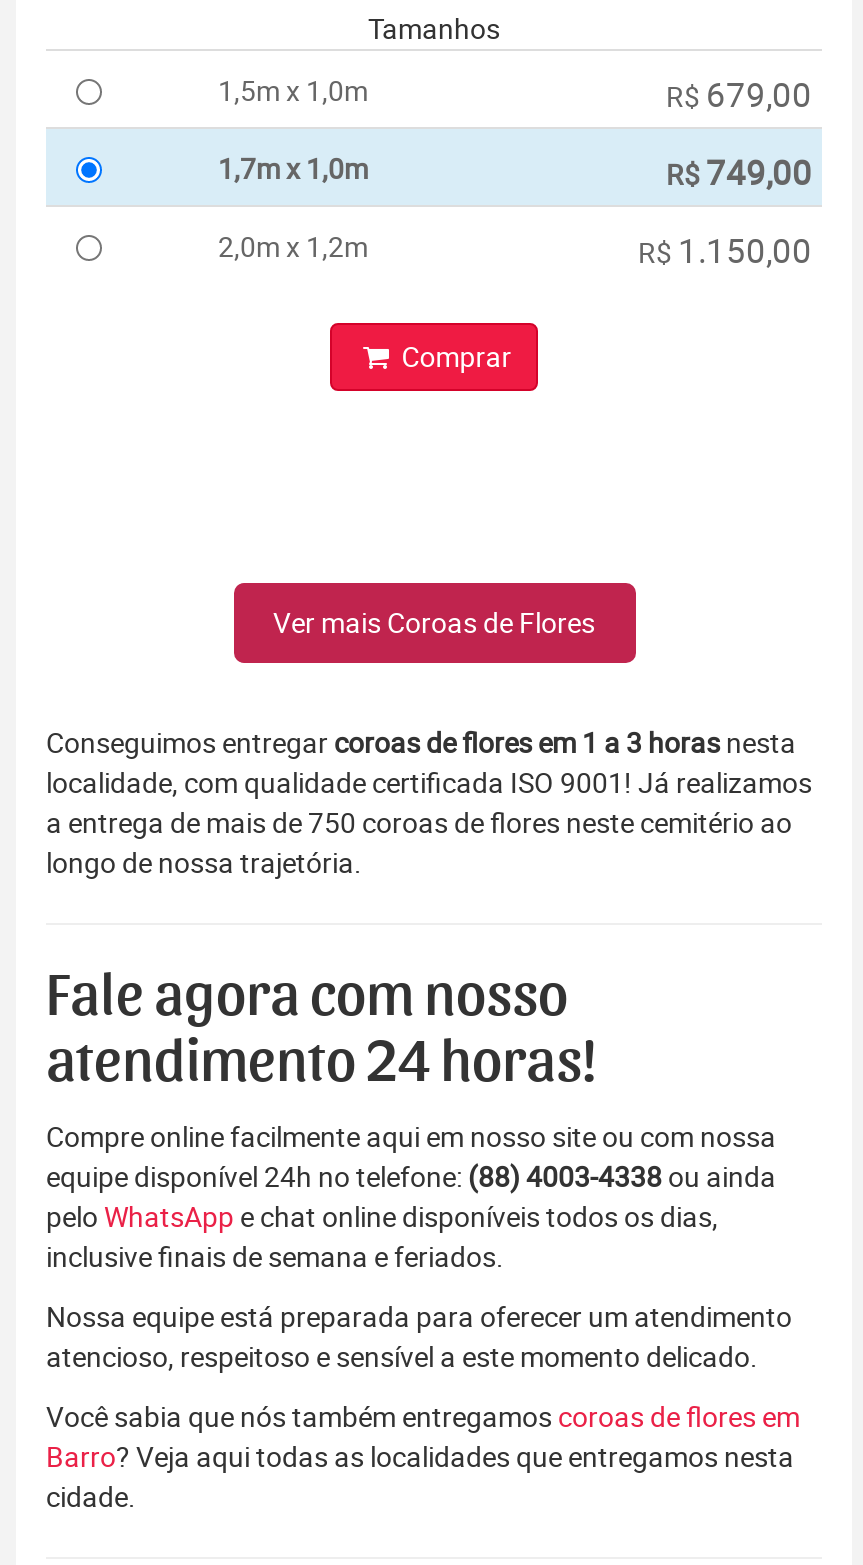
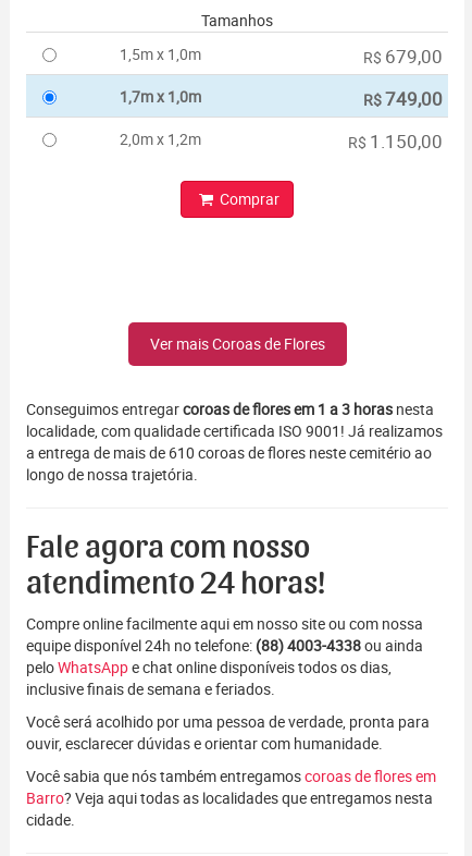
- a entrega de mais de 750 coroas de flores neste cemitério ao
+ a entrega de mais de 610 coroas de flores neste cemitério ao

- Nossa equipe está preparada para oferecer um atendimento
- atencioso, respeitoso e sensível a este momento delicado.
+ Você será acolhido por uma pessoa de verdade, pronta para
+ ouvir, esclarecer dúvidas e orientar com humanidade.
